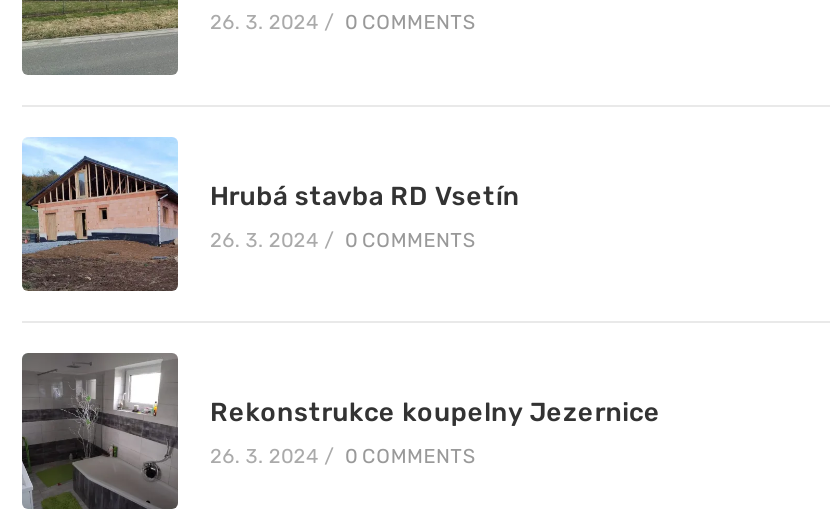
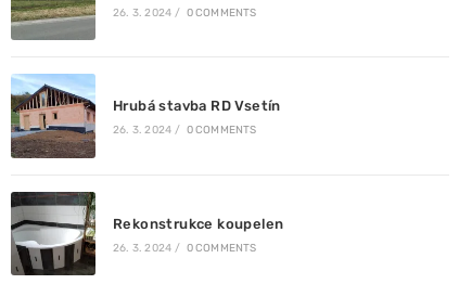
- [image]
- Rekonstrukce koupelny Jezernice
+ [image]
+ Rekonstrukce koupelen
